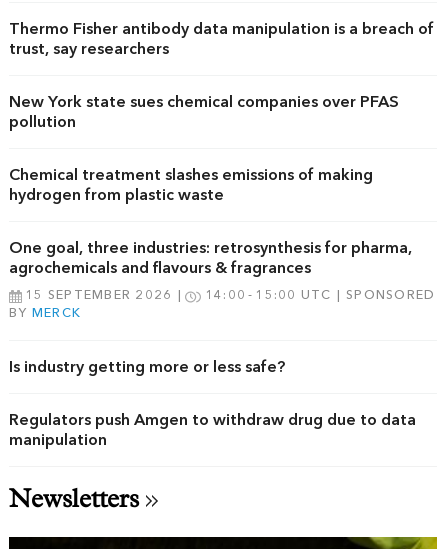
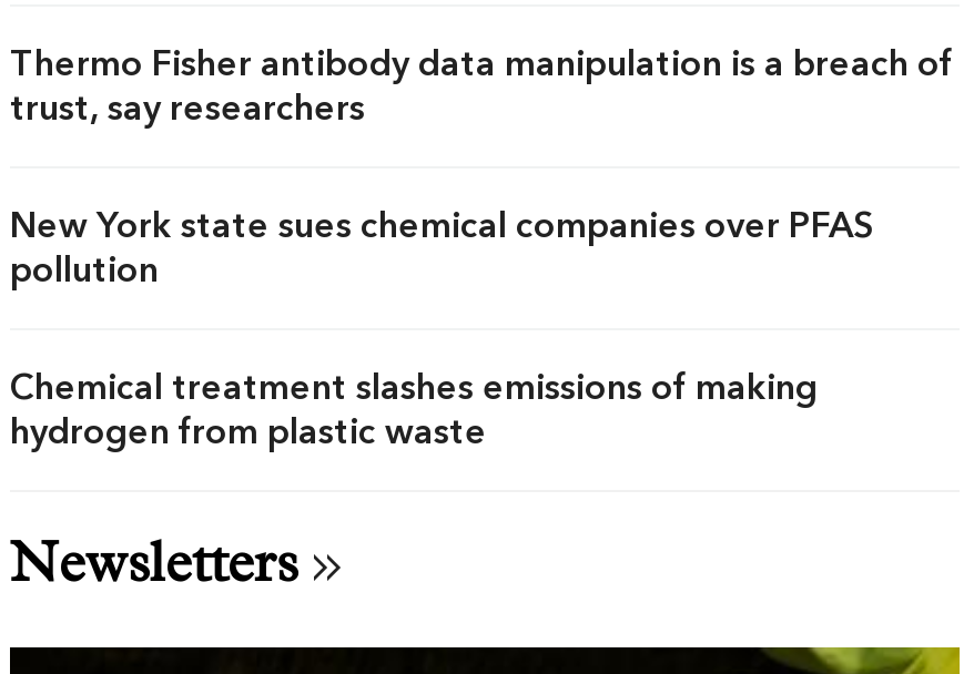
- One goal, three industries: retrosynthesis for pharma,
- agrochemicals and flavours & fragrances
- 15 SEPTEMBER 2026
- 14:00
- 15:00 UTC
- SPONSORED
- BY MERCK
- Is industry getting more or less safe?
- Regulators push Amgen to withdraw drug due to data
- manipulation
